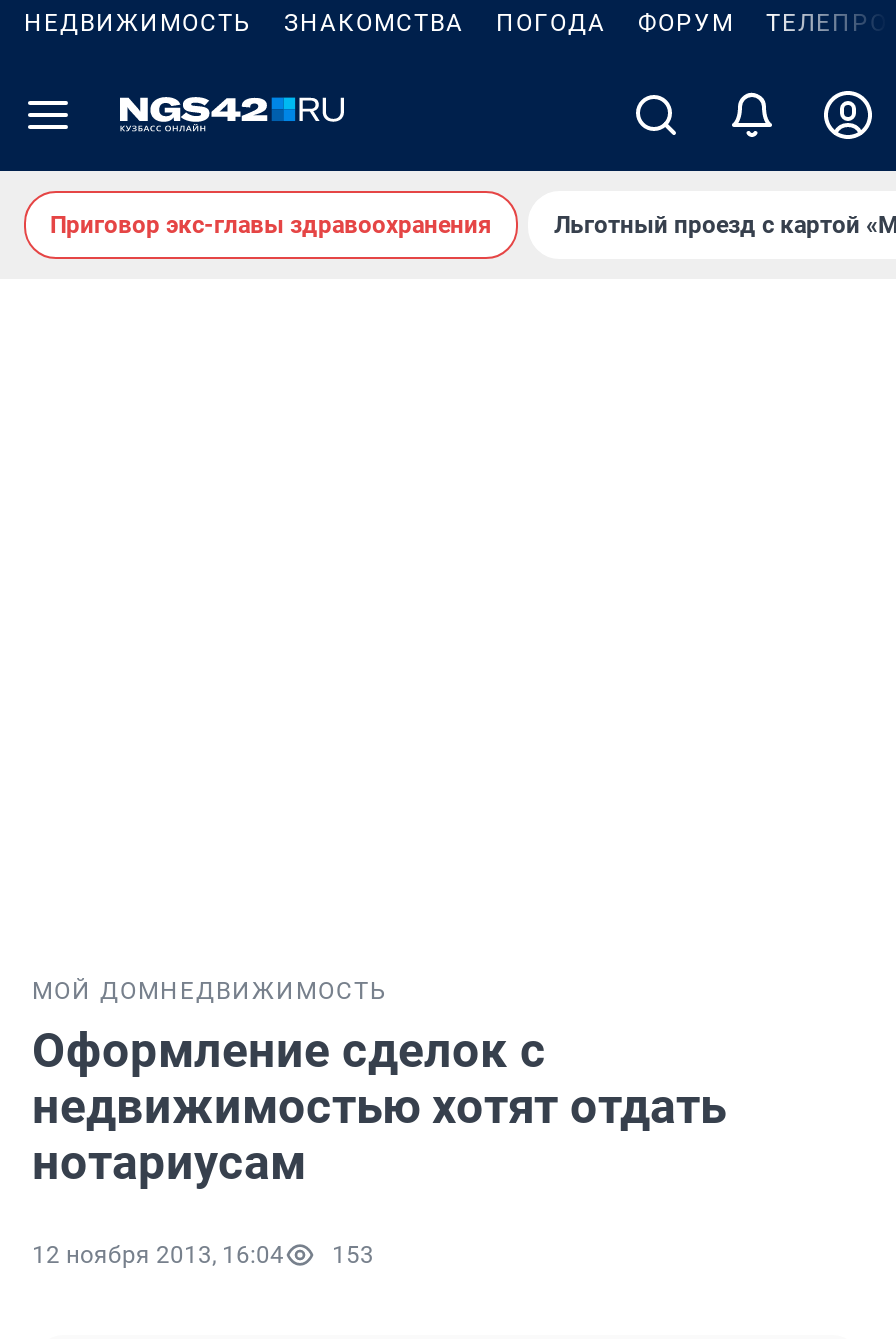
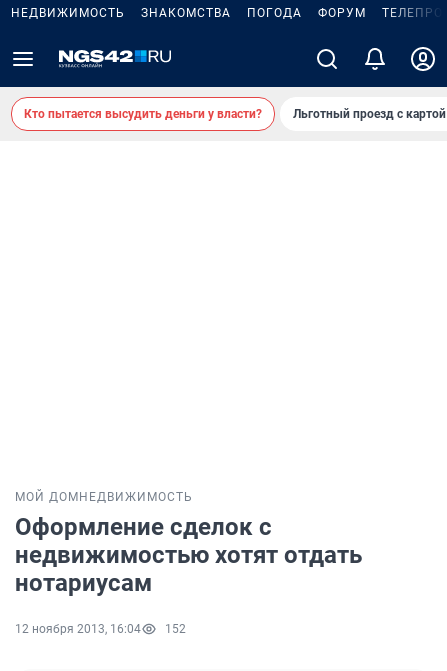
- Приговор экс-главы здравоохранения
+ Кто пытается высудить деньги у власти?

- 12 ноября 2013, 16:04 153
+ 12 ноября 2013, 16:04 152
